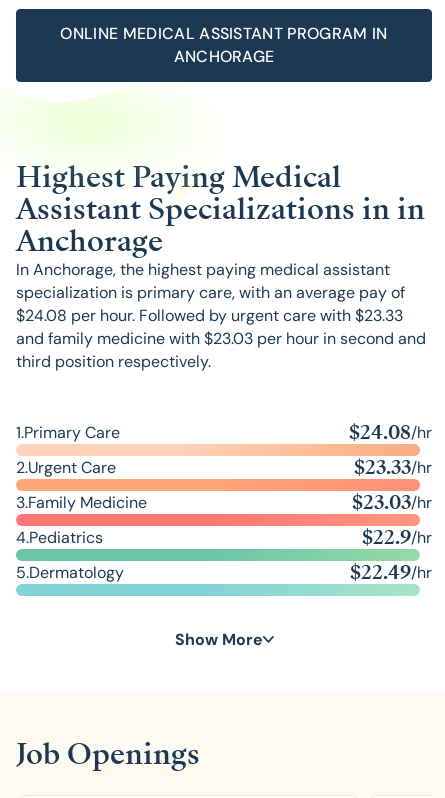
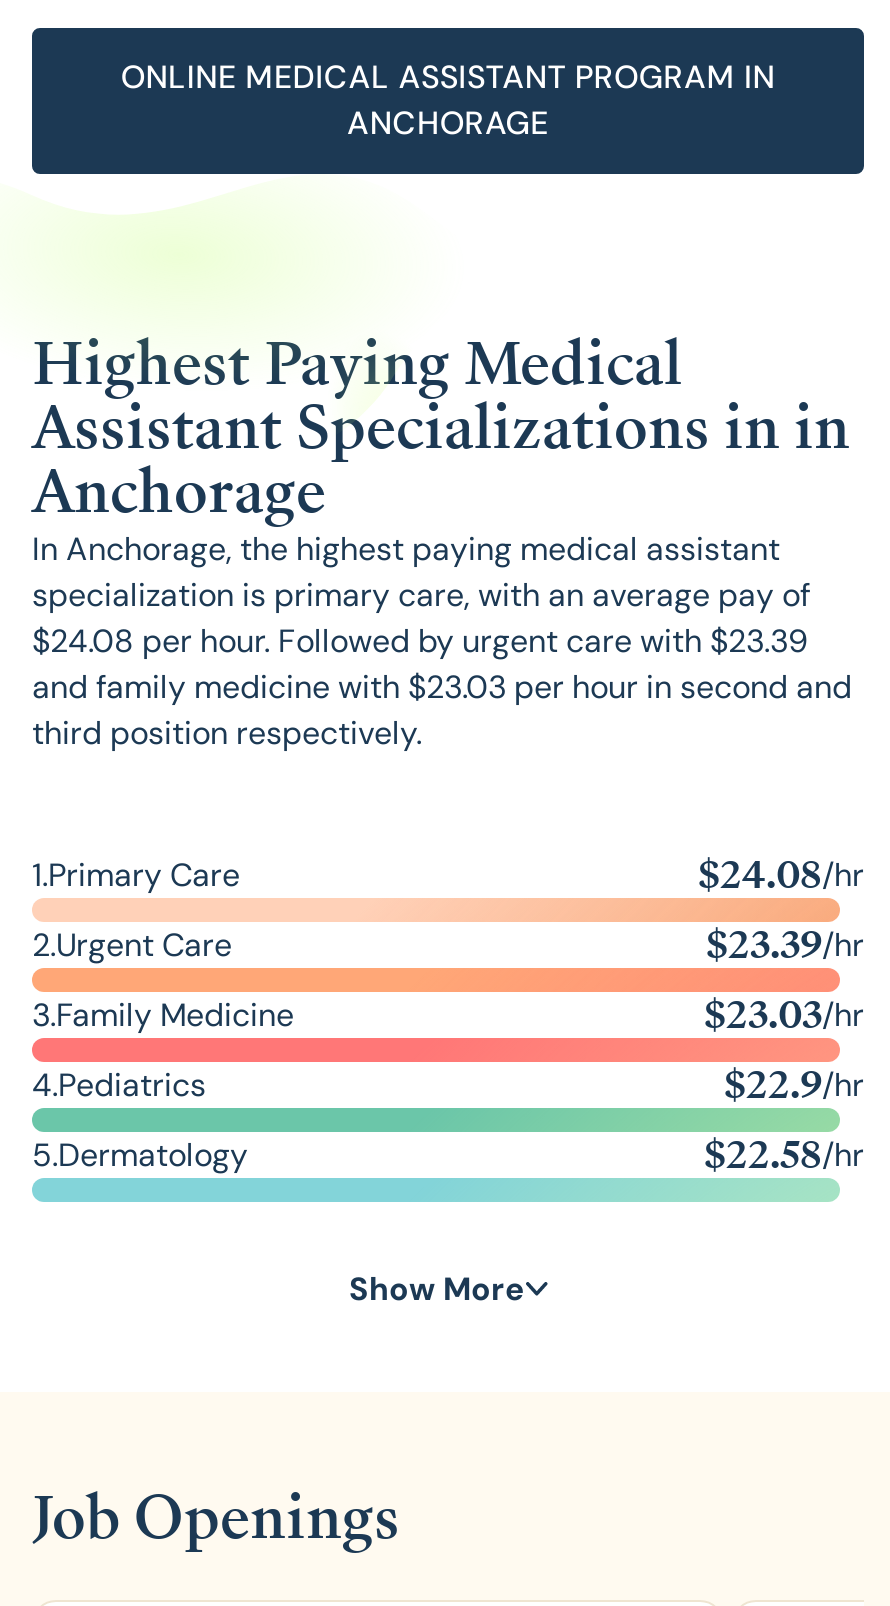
- $24.08 per hour. Followed by urgent care with $23.33
+ $24.08 per hour. Followed by urgent care with $23.39

- $23.33/hr
+ $23.39/hr

- $22.49/hr
+ $22.58/hr
